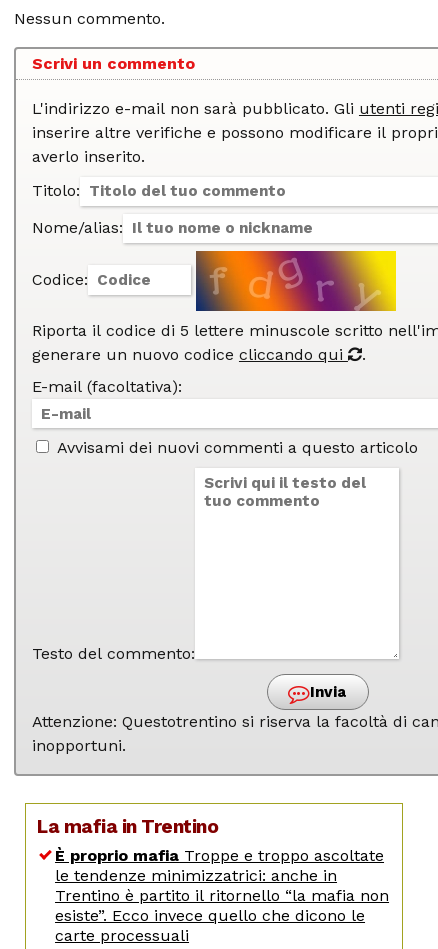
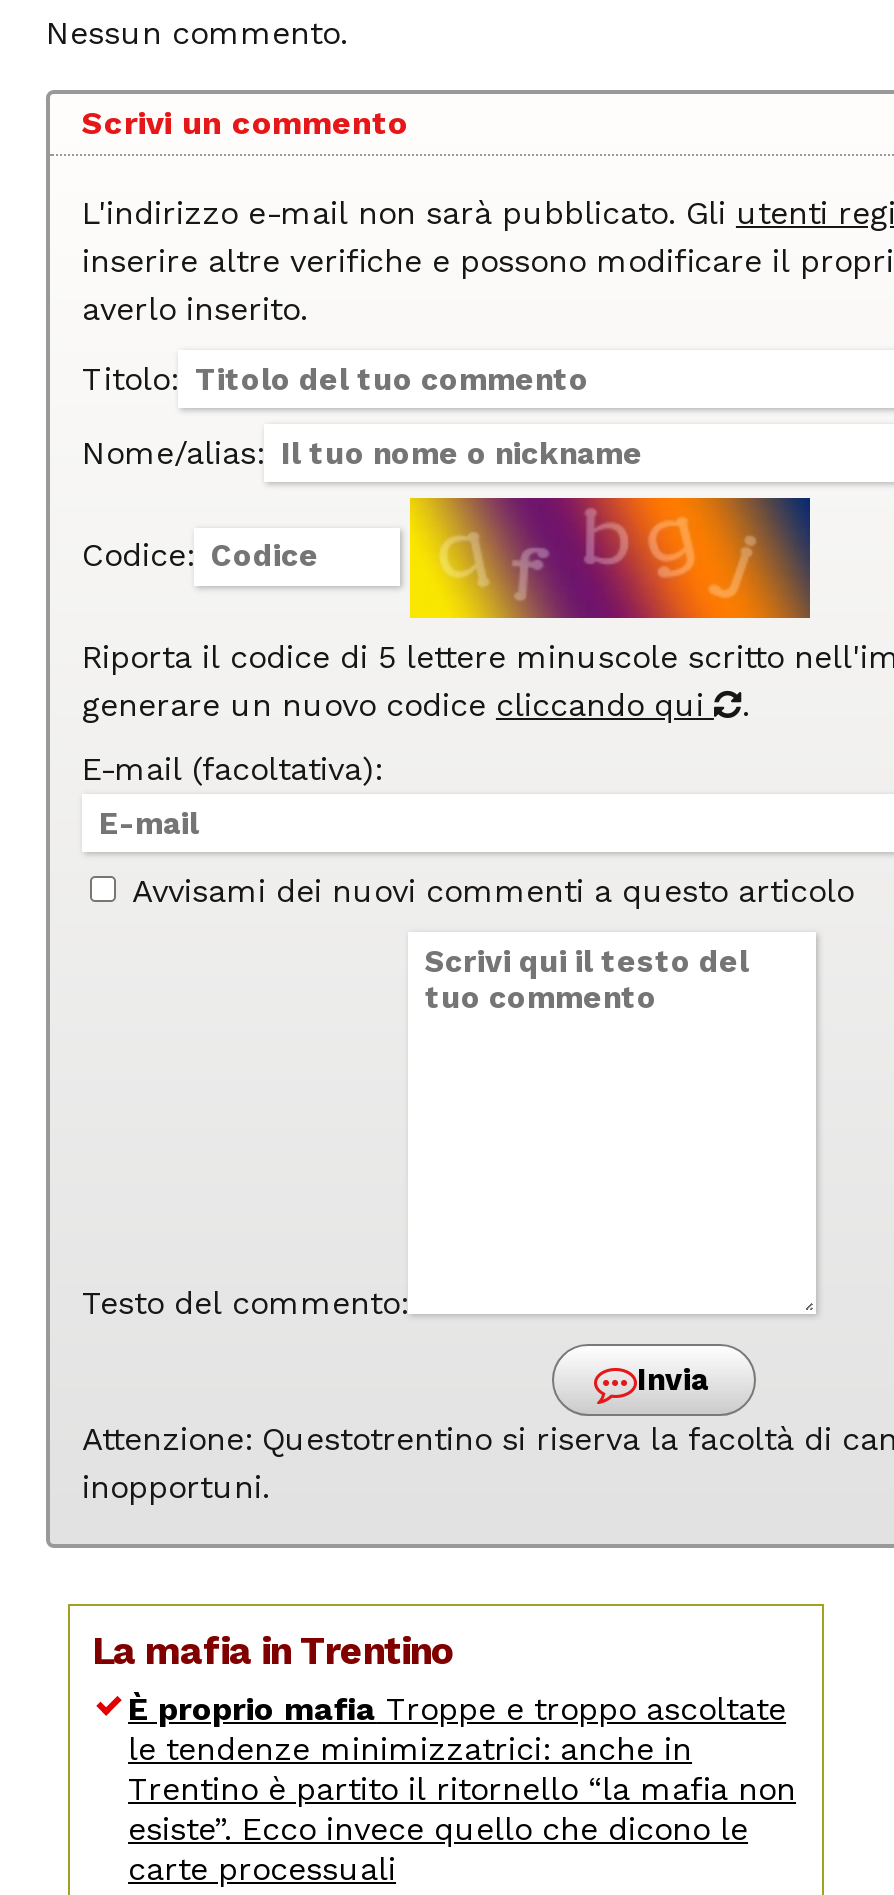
- [image]
+ [image]
